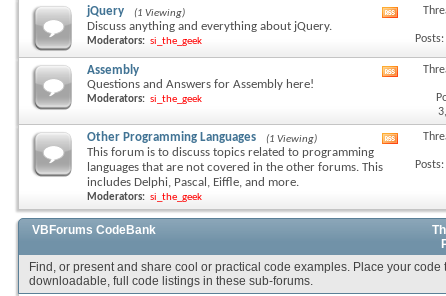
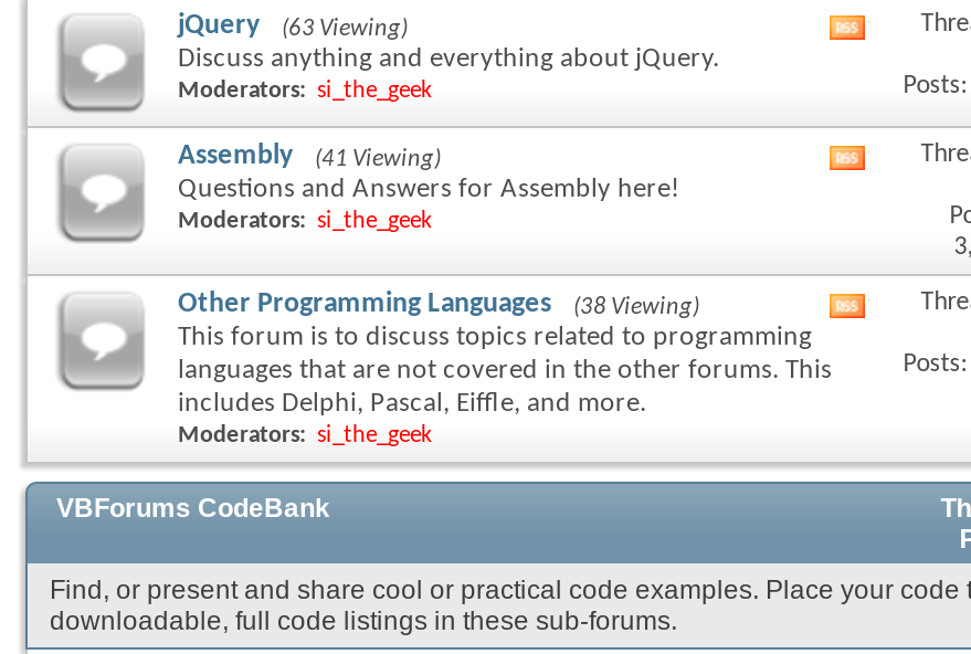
- jQuery (1 Viewing)
+ jQuery (63 Viewing)

+ (41 Viewing)

- Other Programming Languages (1 Viewing)
+ Other Programming Languages (38 Viewing)
